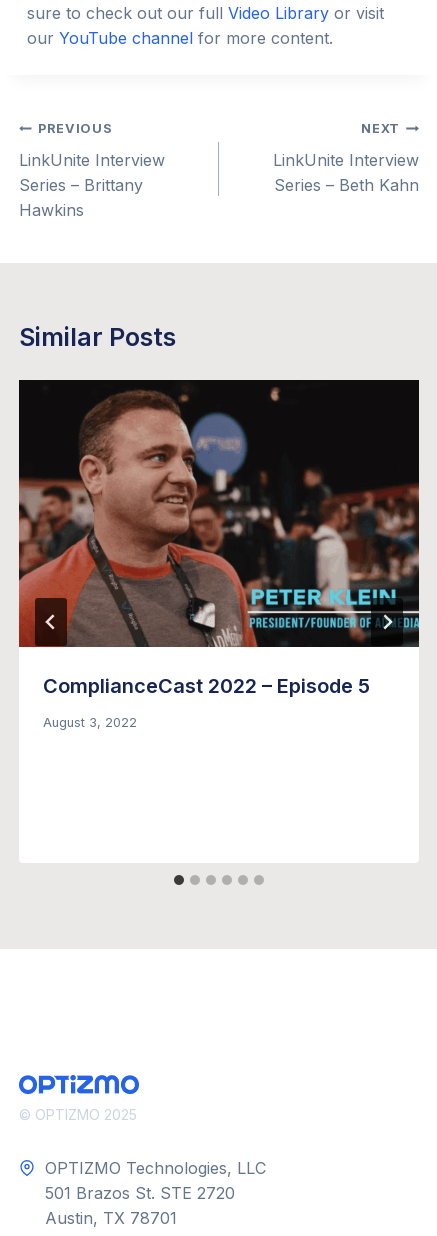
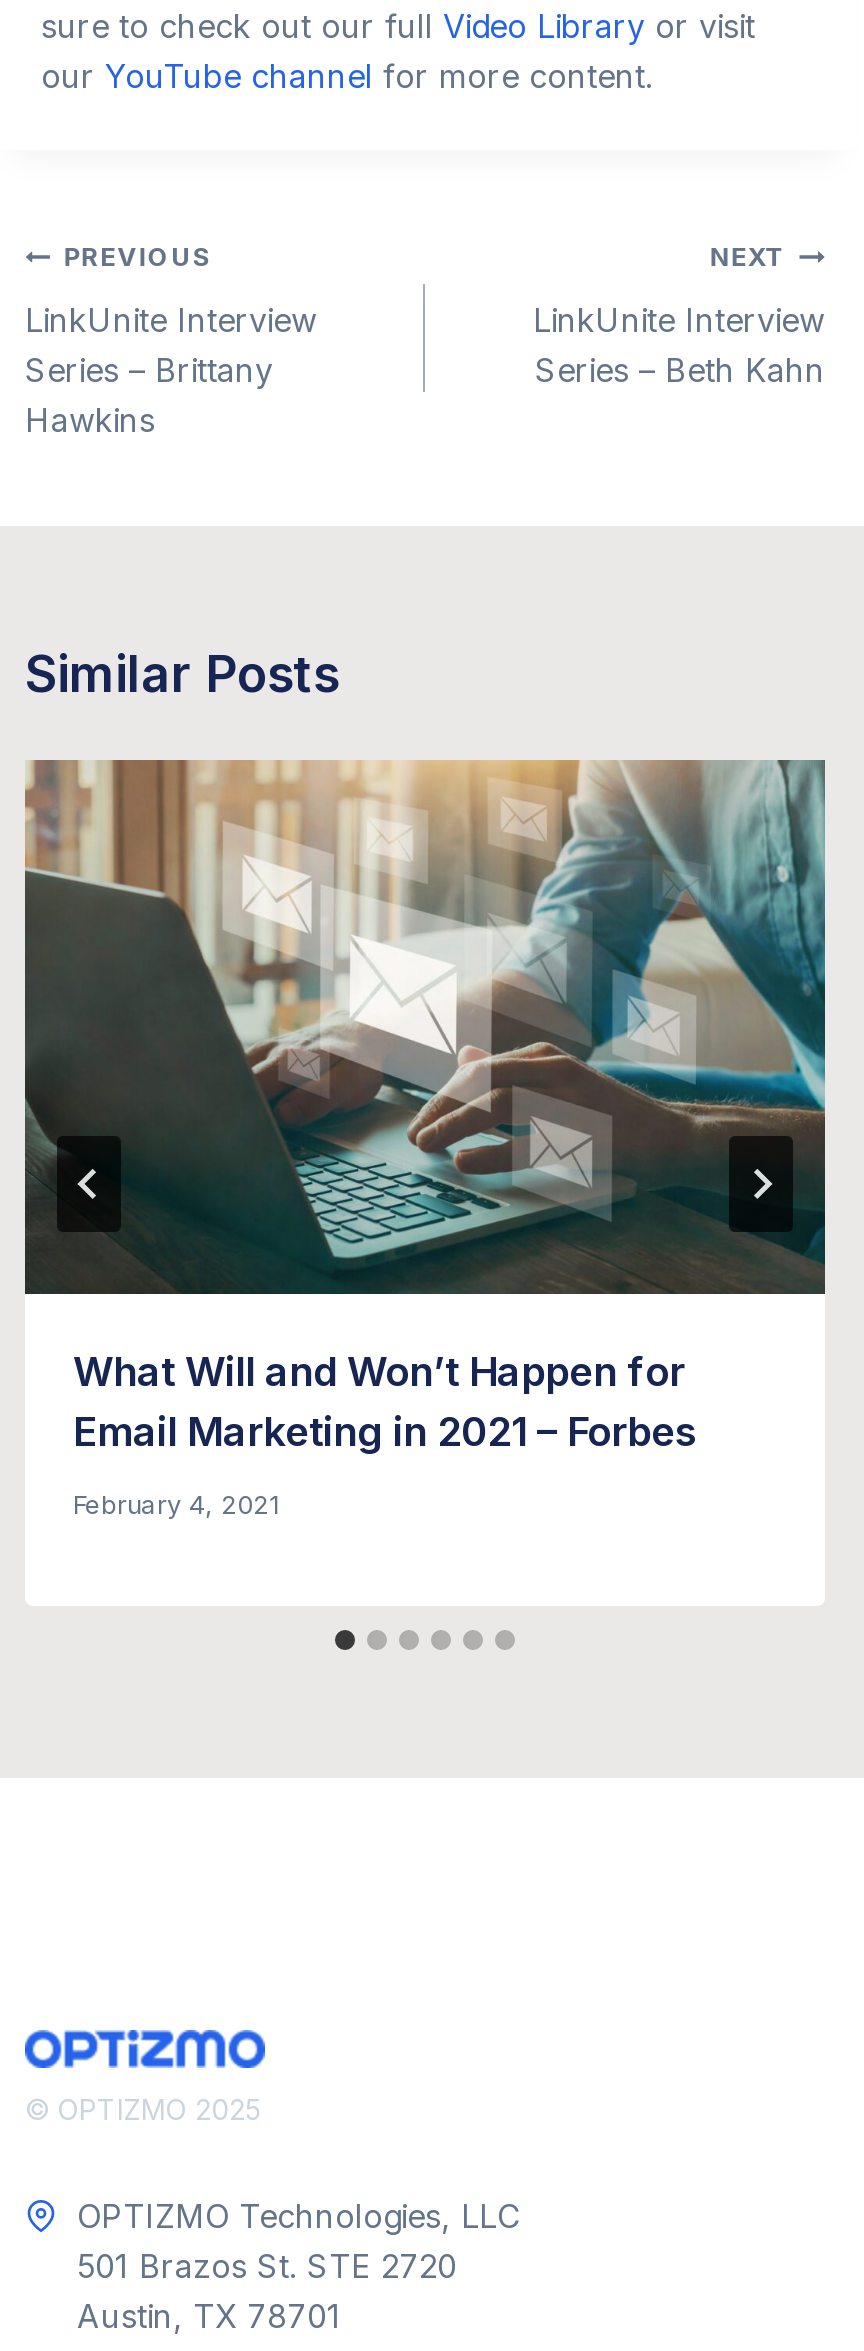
- [image]
- ComplianceCast 2022 – Episode 5
+ [image]
+ What Will and Won’t Happen for
+ Email Marketing in 2021 – Forbes

- August 3, 2022
+ February 4, 2021
